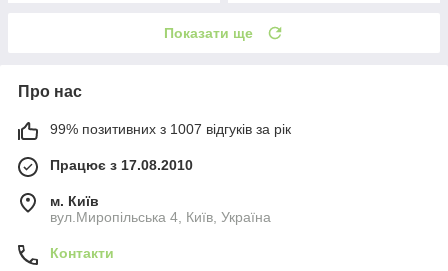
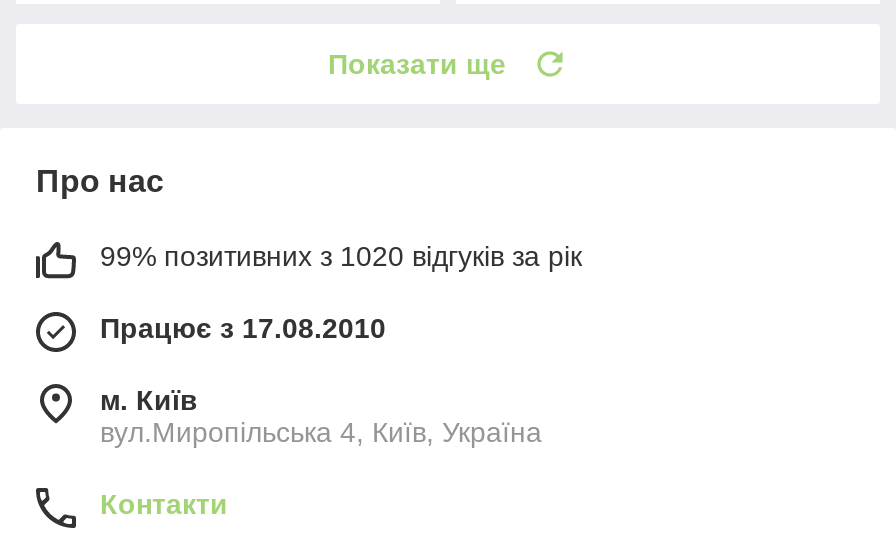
- 99% позитивних з 1007 відгуків за рік
+ 99% позитивних з 1020 відгуків за рік
